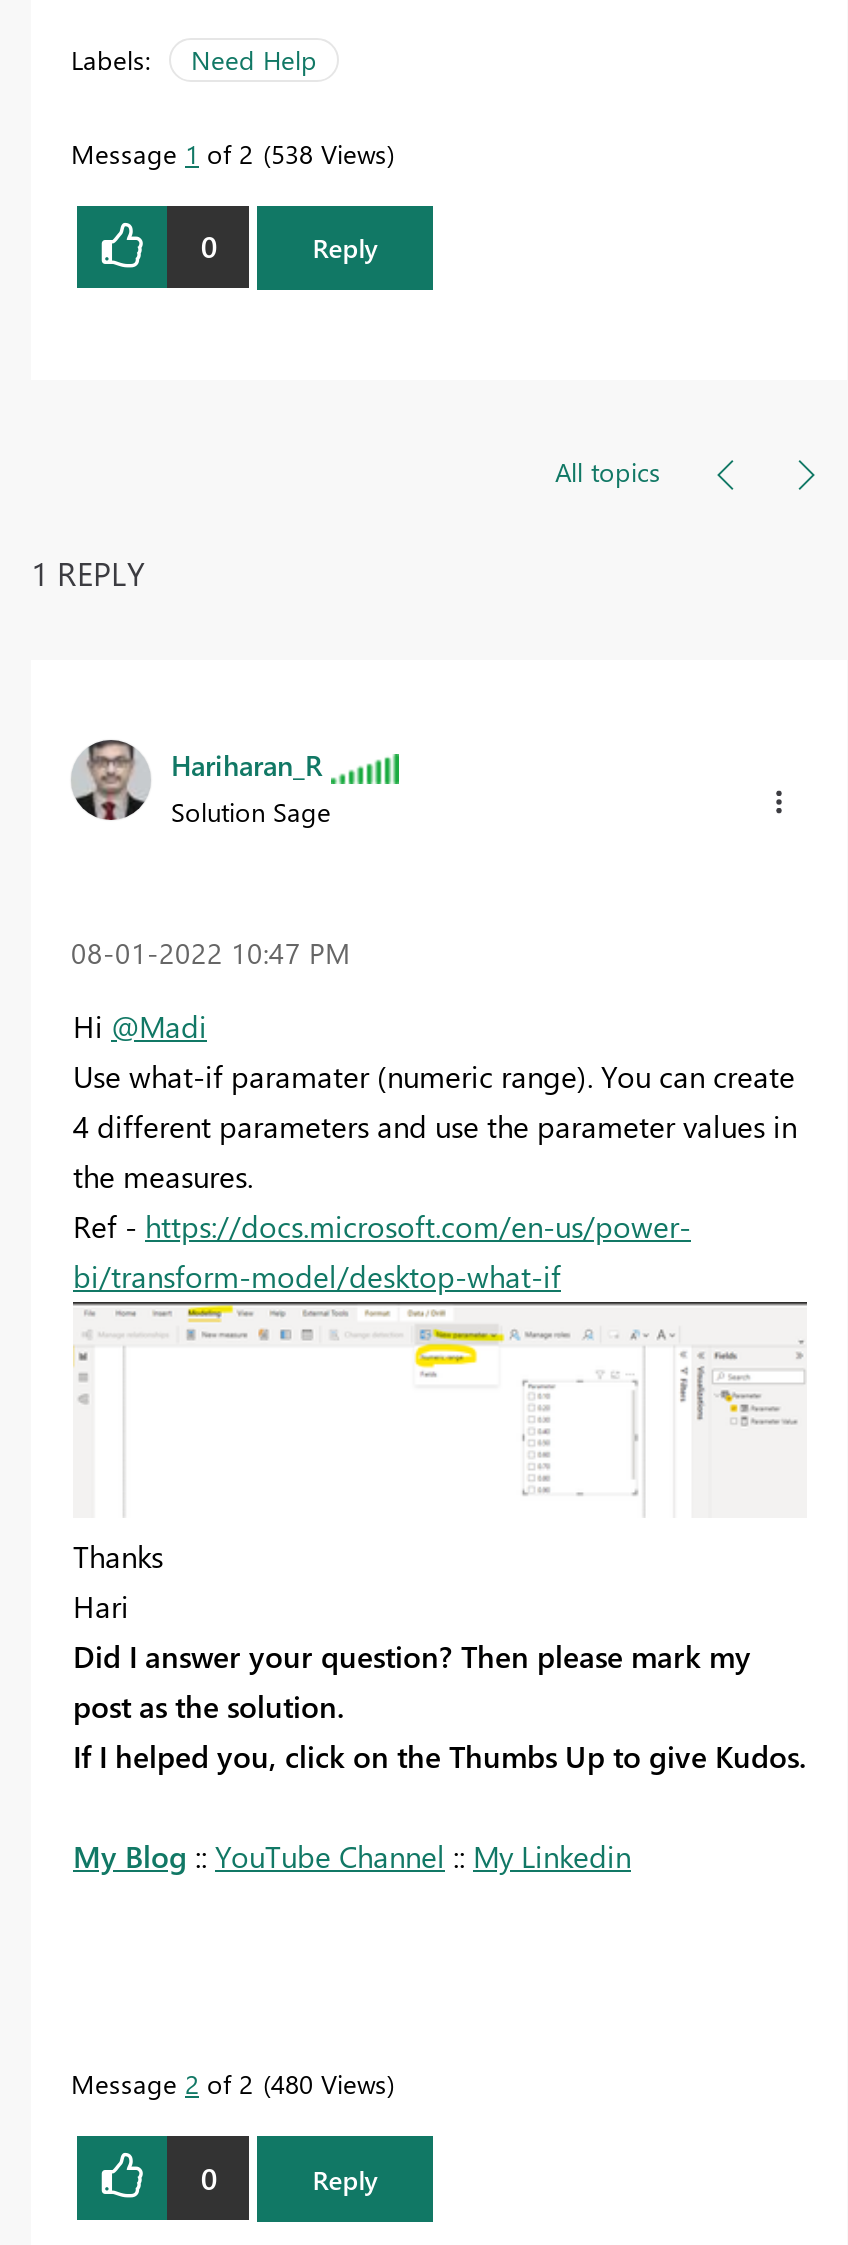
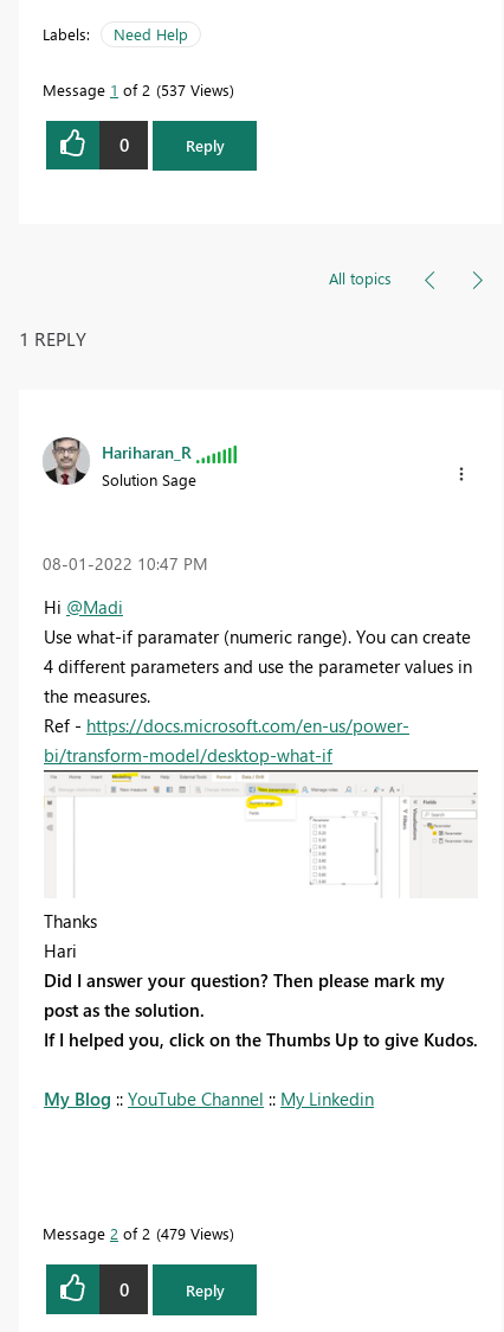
- Message 1 of 2 538 Views
+ Message 1 of 2 537 Views

- Message 2 of 2 480 Views
+ Message 2 of 2 479 Views
